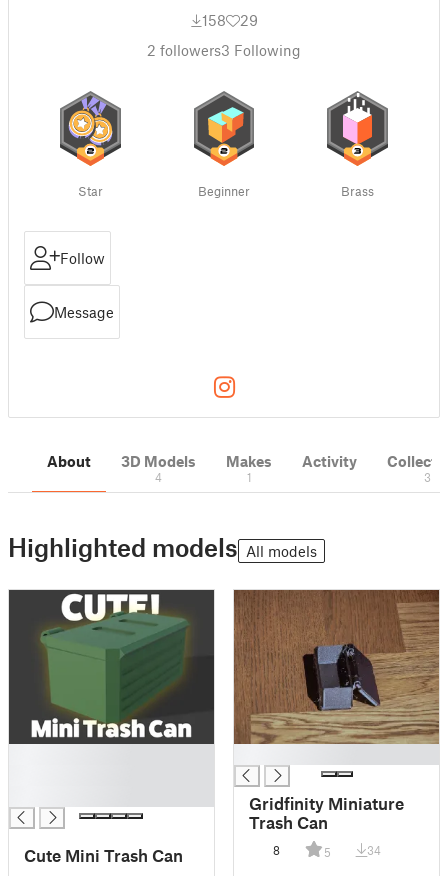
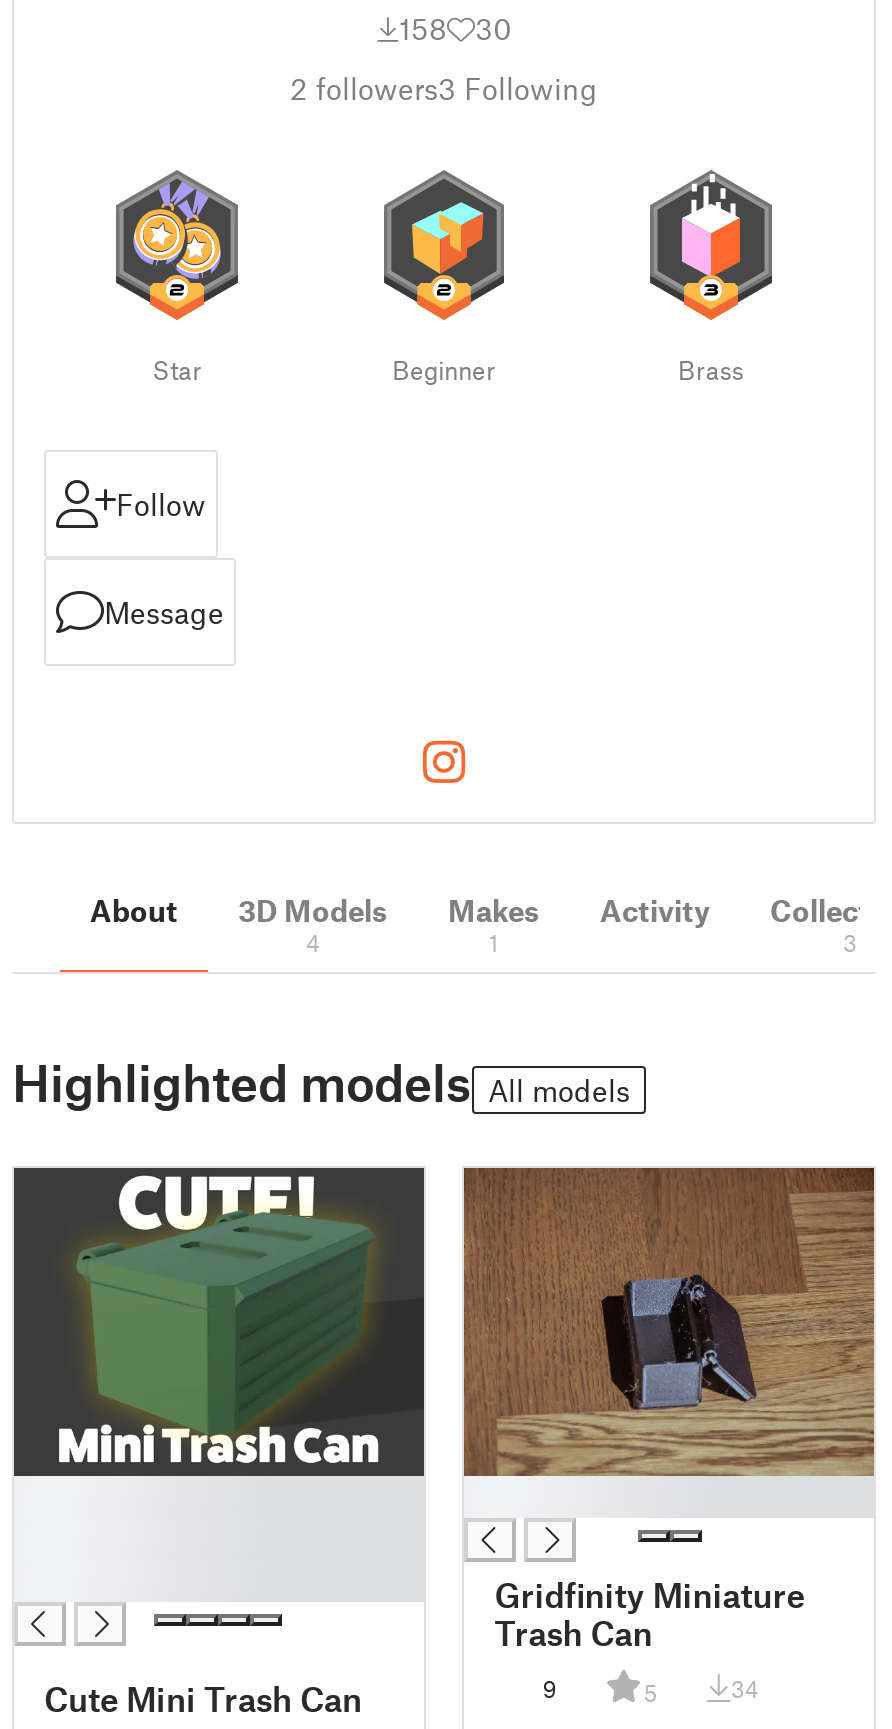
- 158 29
+ 158 30

- 8
+ 9
